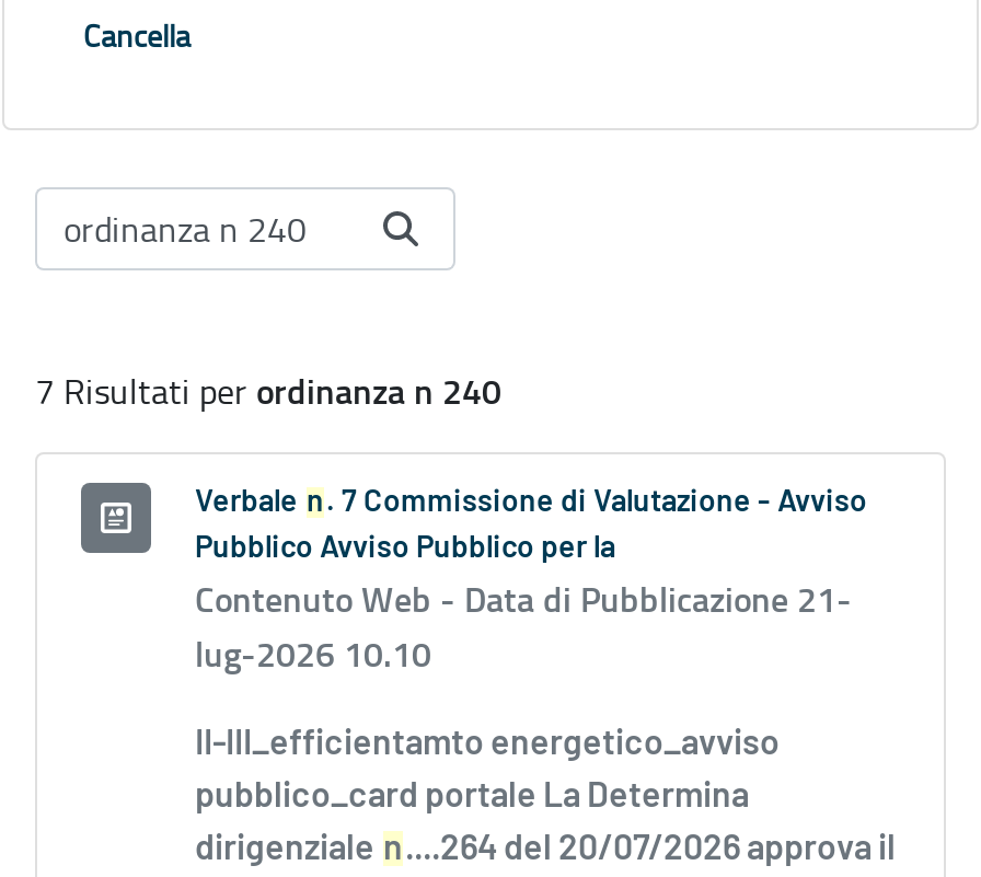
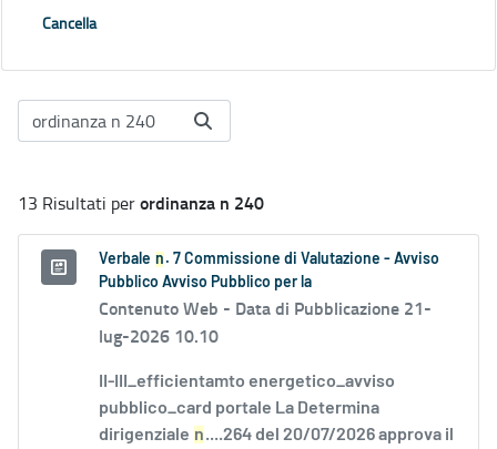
- 7 Risultati per ordinanza n 240
+ 13 Risultati per ordinanza n 240
